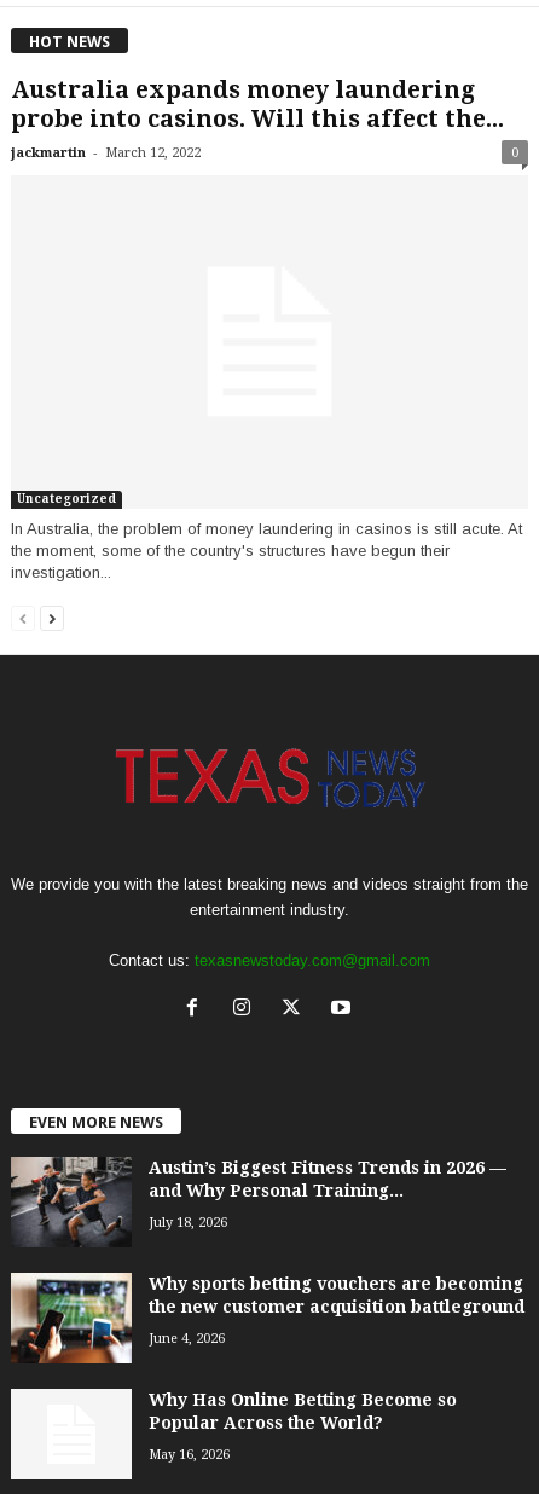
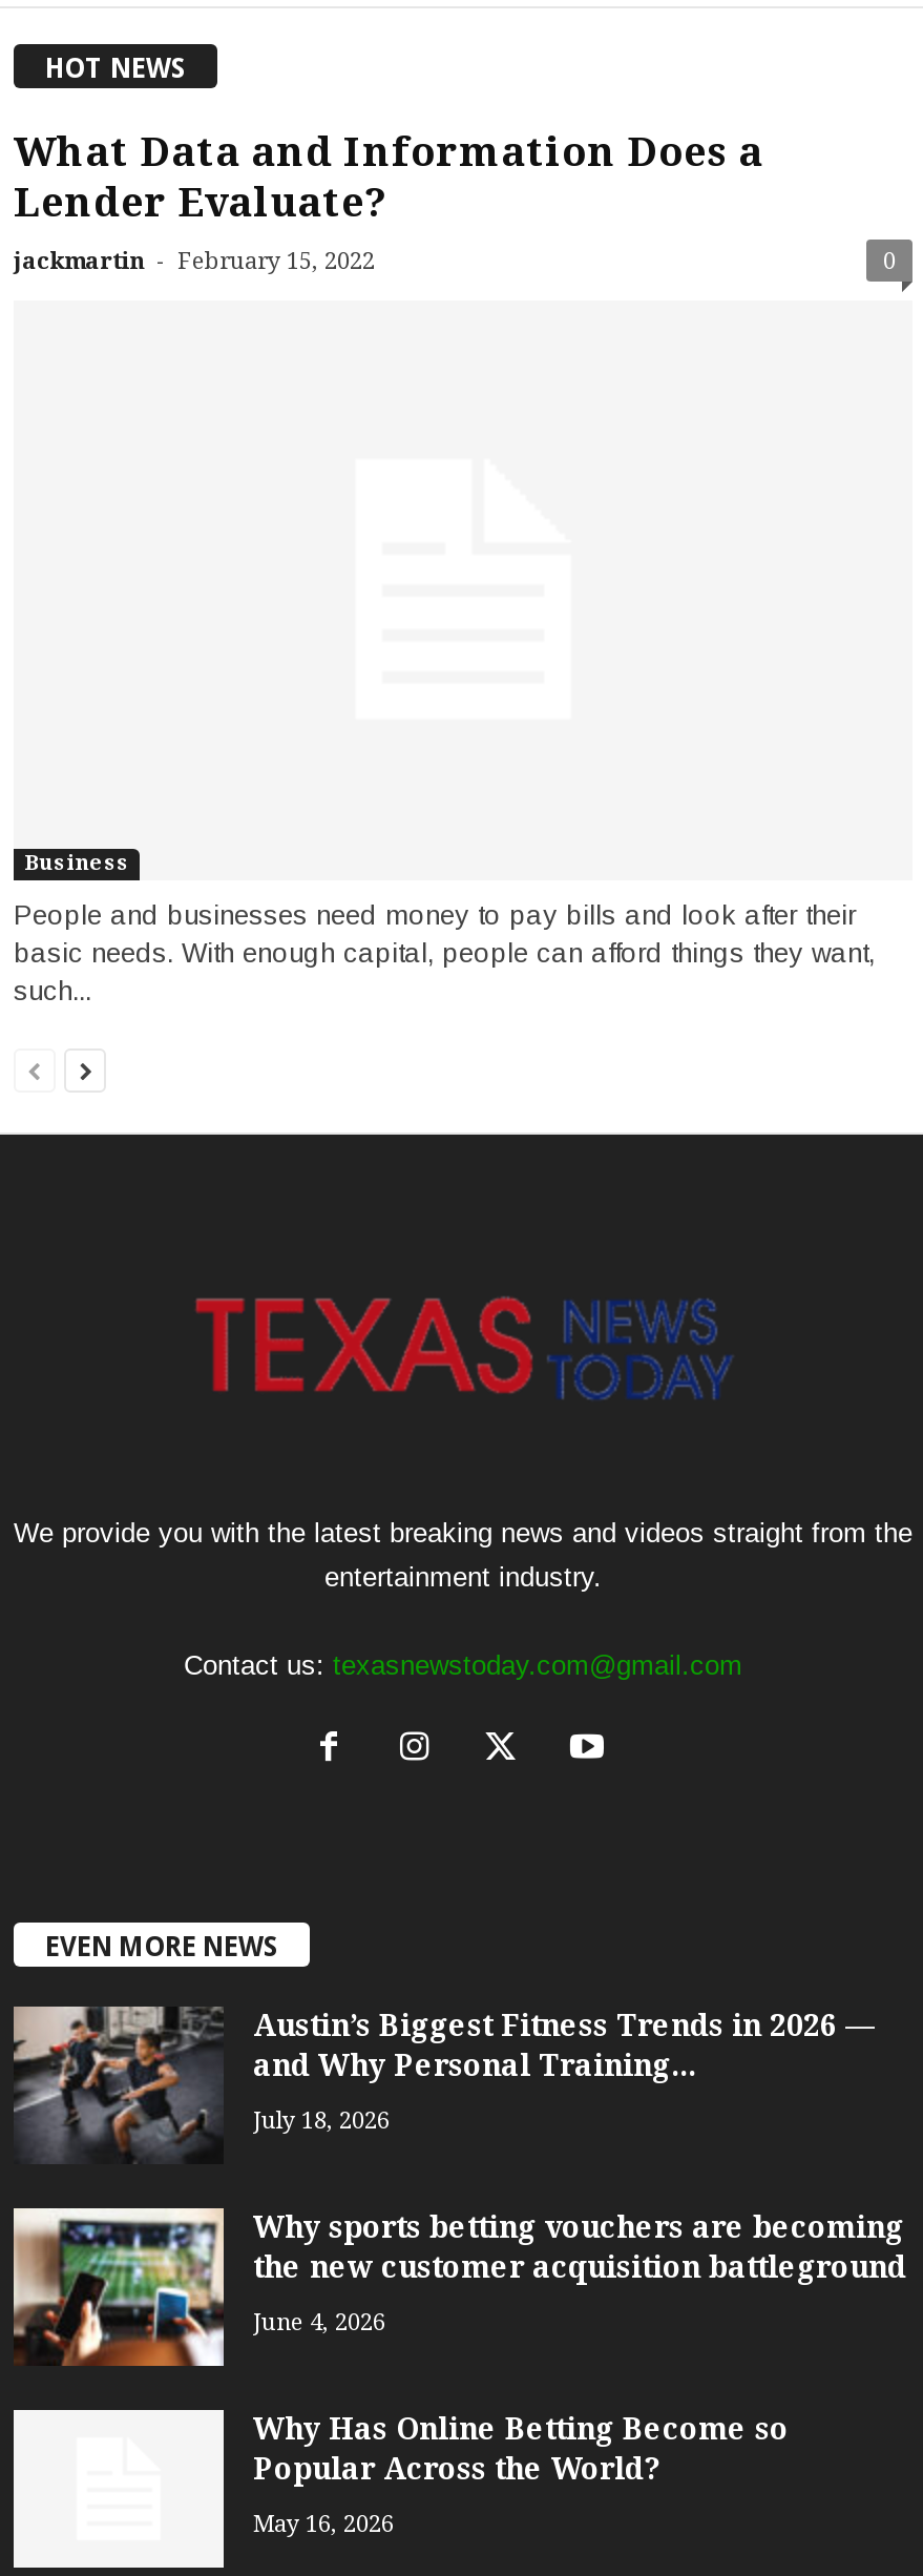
- Australia expands money laundering
- probe into casinos. Will this affect the...
- jackmartin - March 12, 2022
+ What Data and Information Does a
+ Lender Evaluate?
+ jackmartin - February 15, 2022

- Uncategorized
+ Business

- In Australia, the problem of money laundering in casinos is still acute. At
- the moment, some of the country's structures have begun their
- investigation...
+ People and businesses need money to pay bills and look after their
+ basic needs. With enough capital, people can afford things they want,
+ such...
